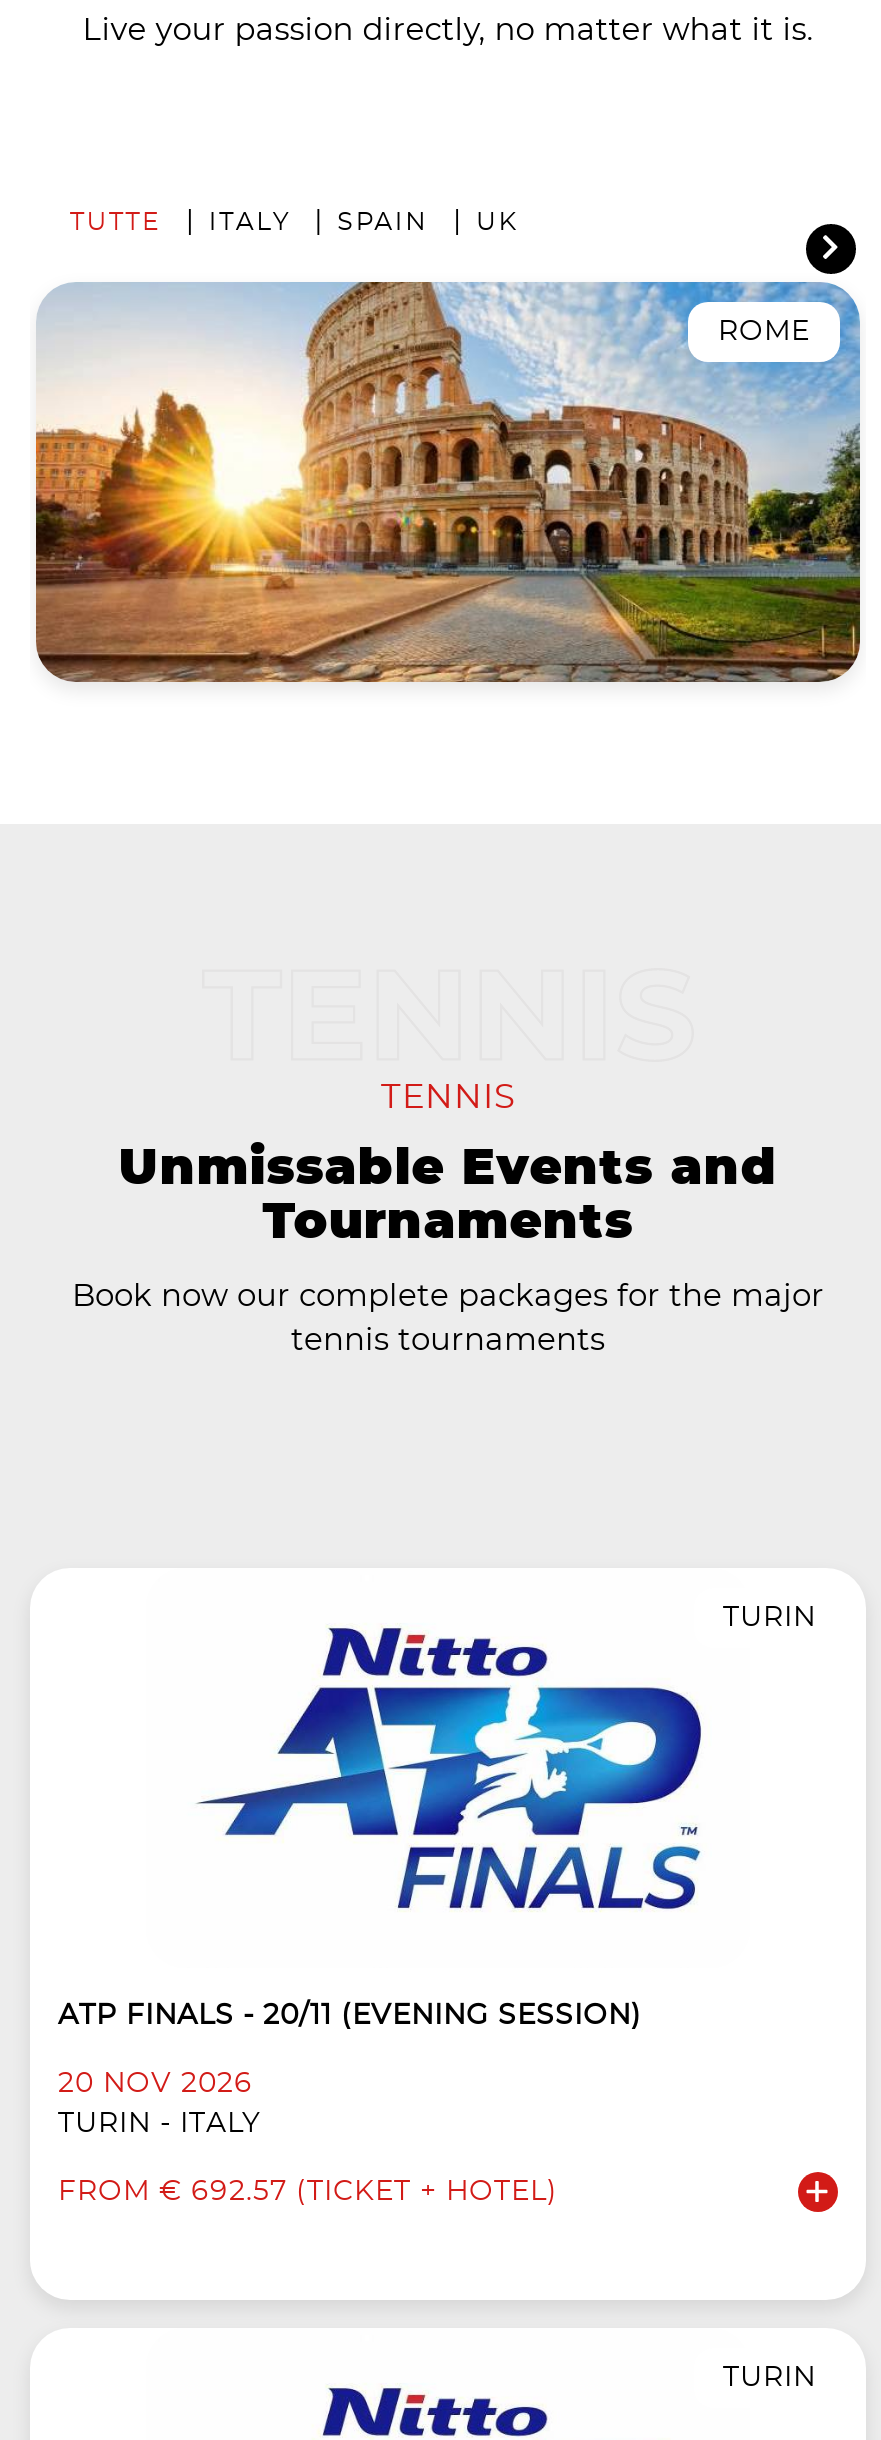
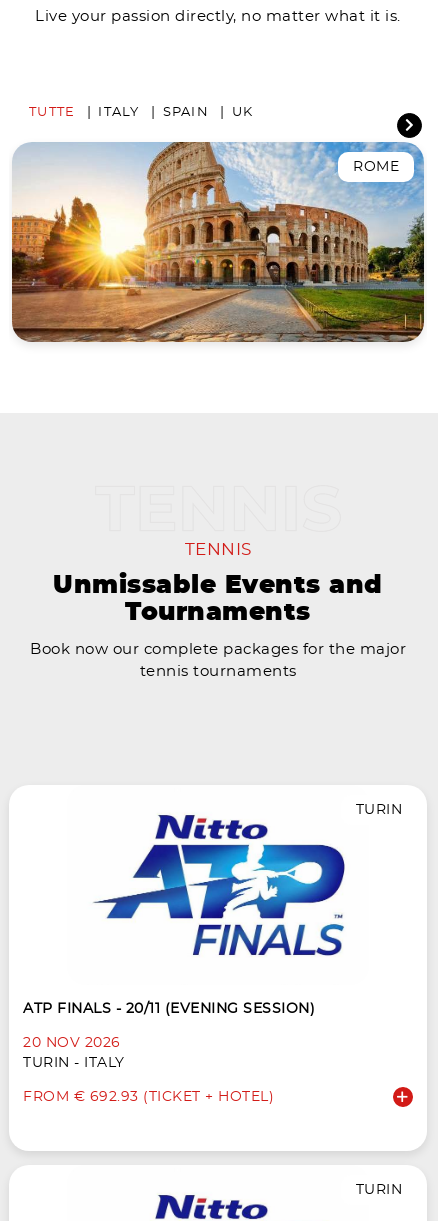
- FROM € 692.57 (TICKET + HOTEL)
+ FROM € 692.93 (TICKET + HOTEL)
